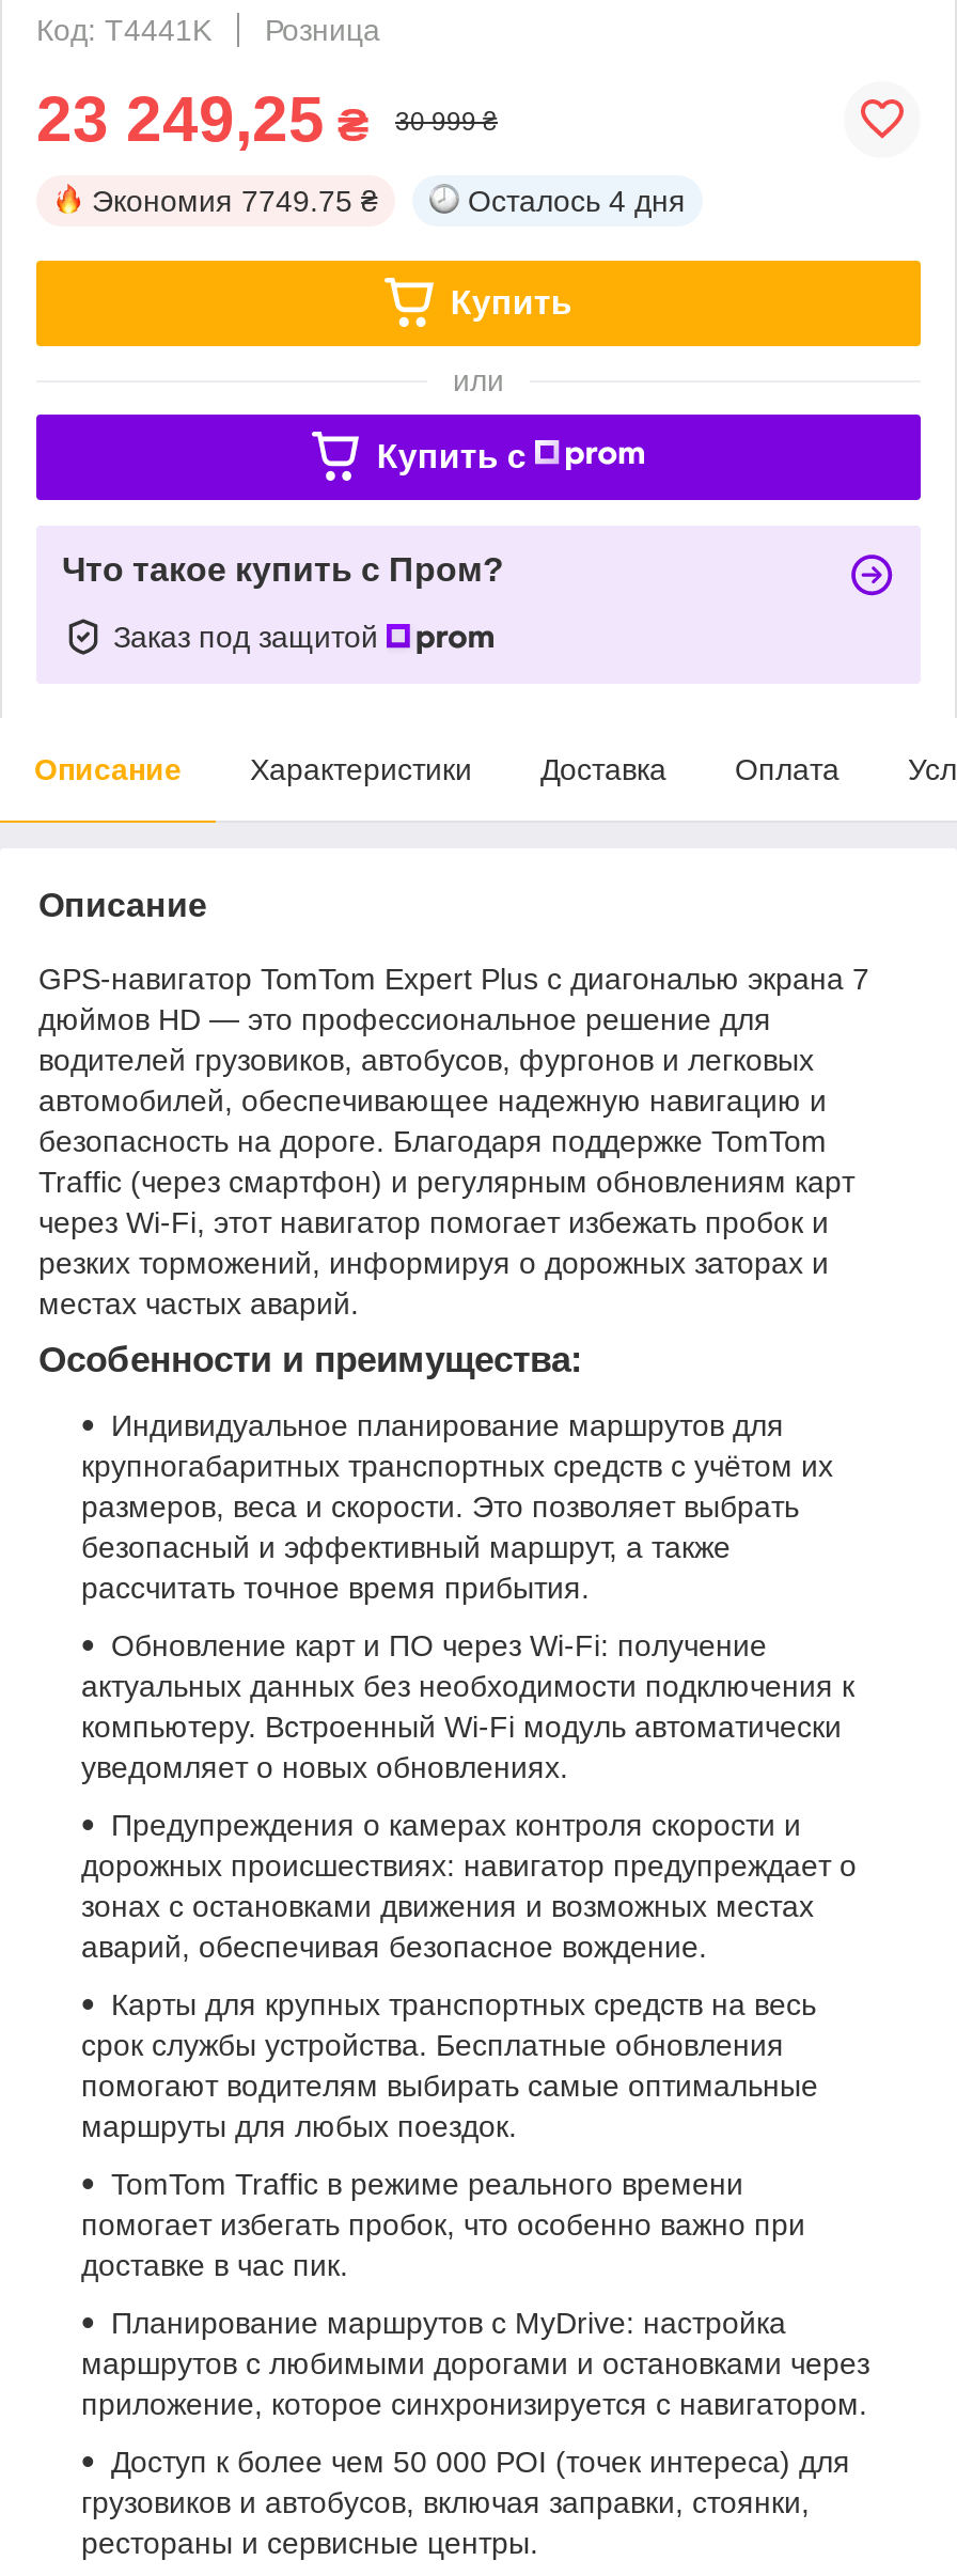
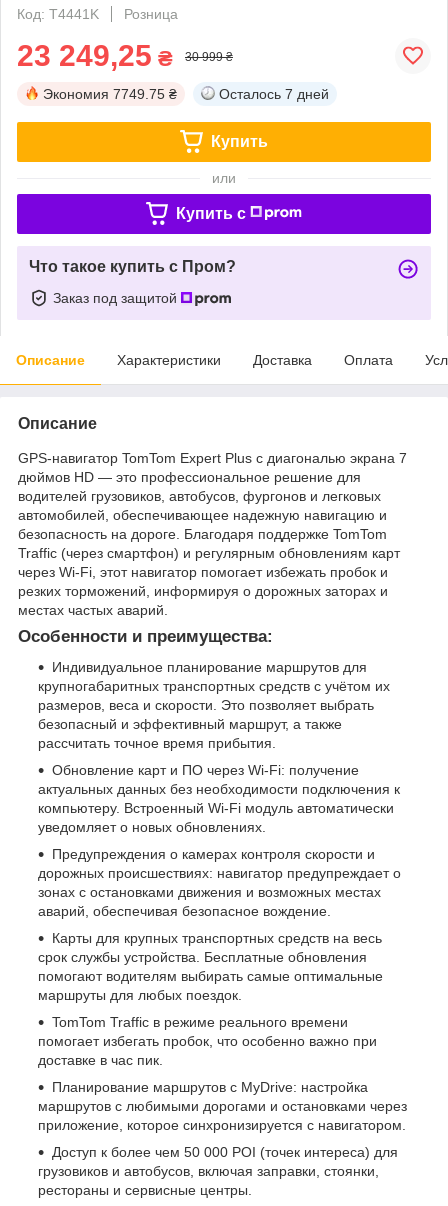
- Осталось 4 дня
+ Осталось 7 дней
